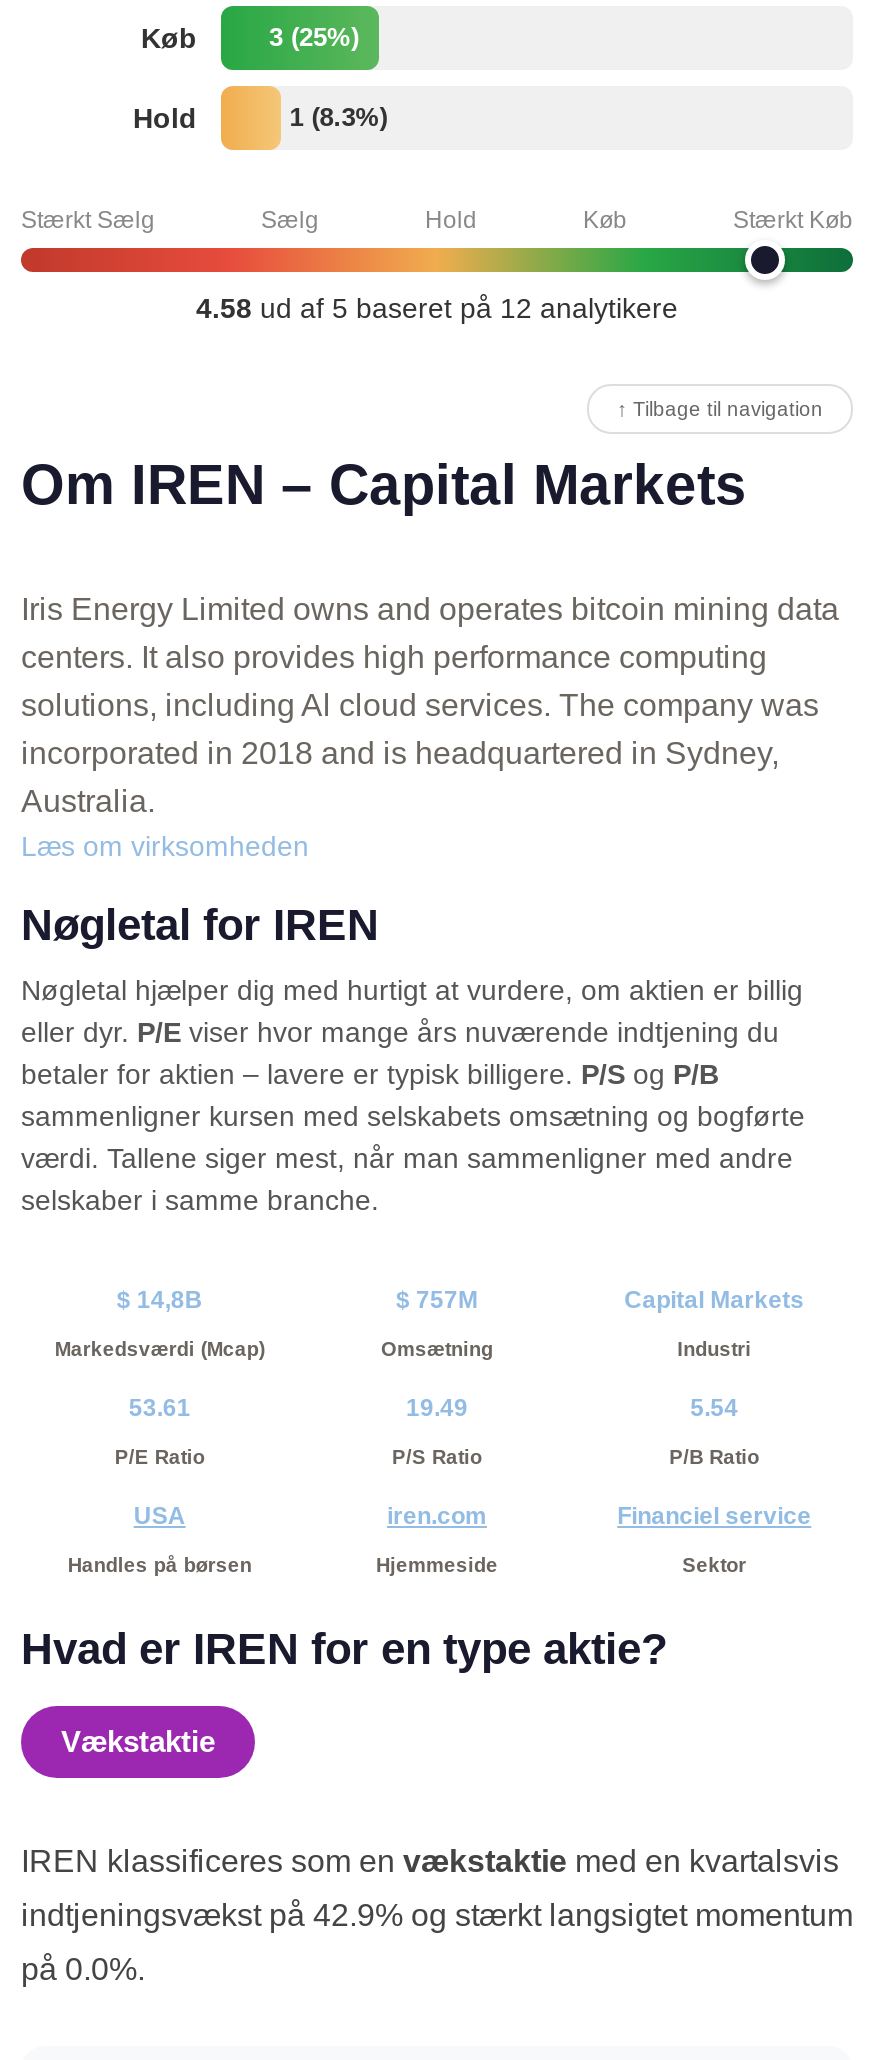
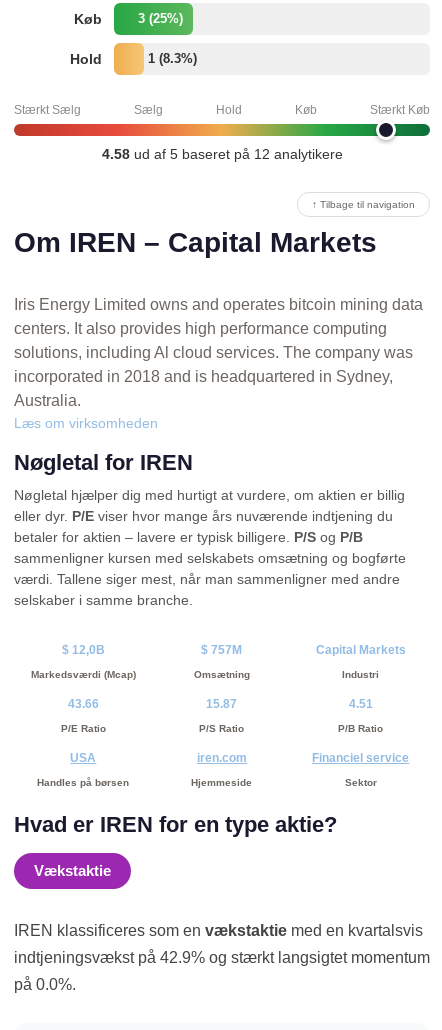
- $ 14,8B
+ $ 12,0B

- 53.61
+ 43.66

- 19.49
+ 15.87

- 5.54
+ 4.51
